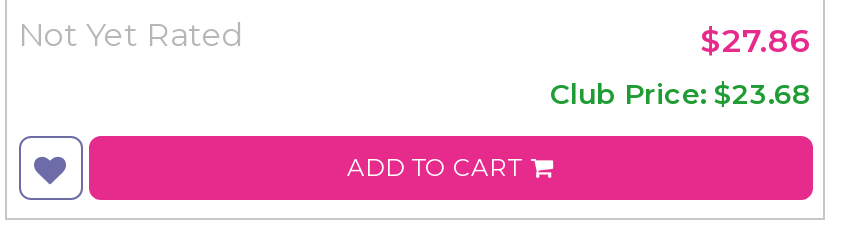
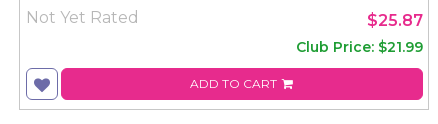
- $27.86
+ $25.87

- Club Price: $23.68
+ Club Price: $21.99
